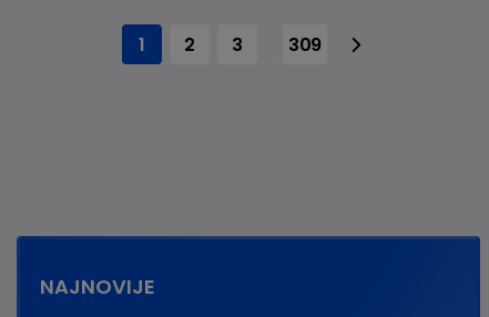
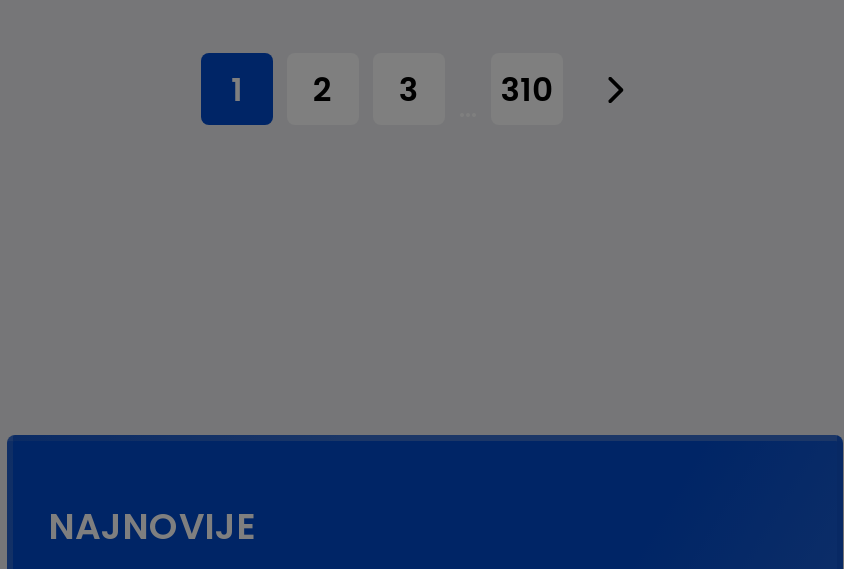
- 1 2 3 ... 309
+ 1 2 3 ... 310
